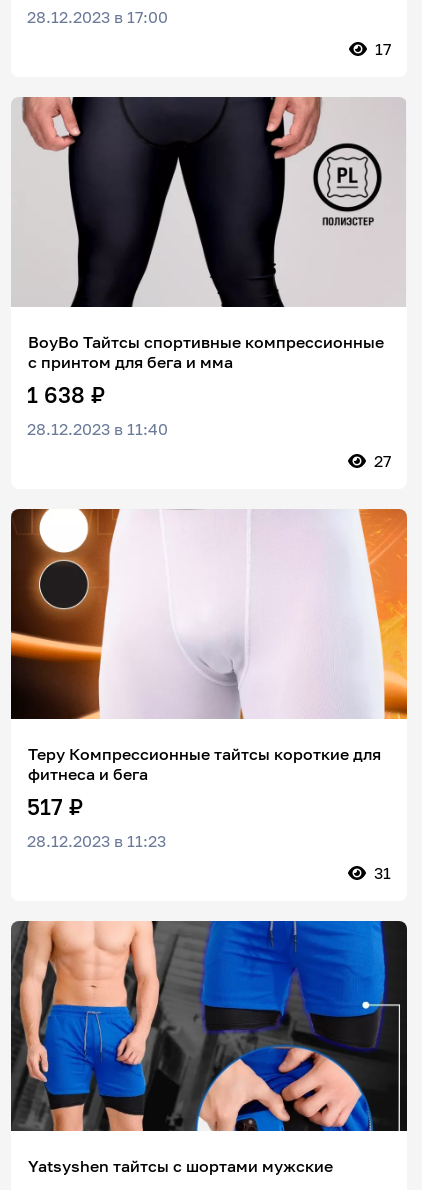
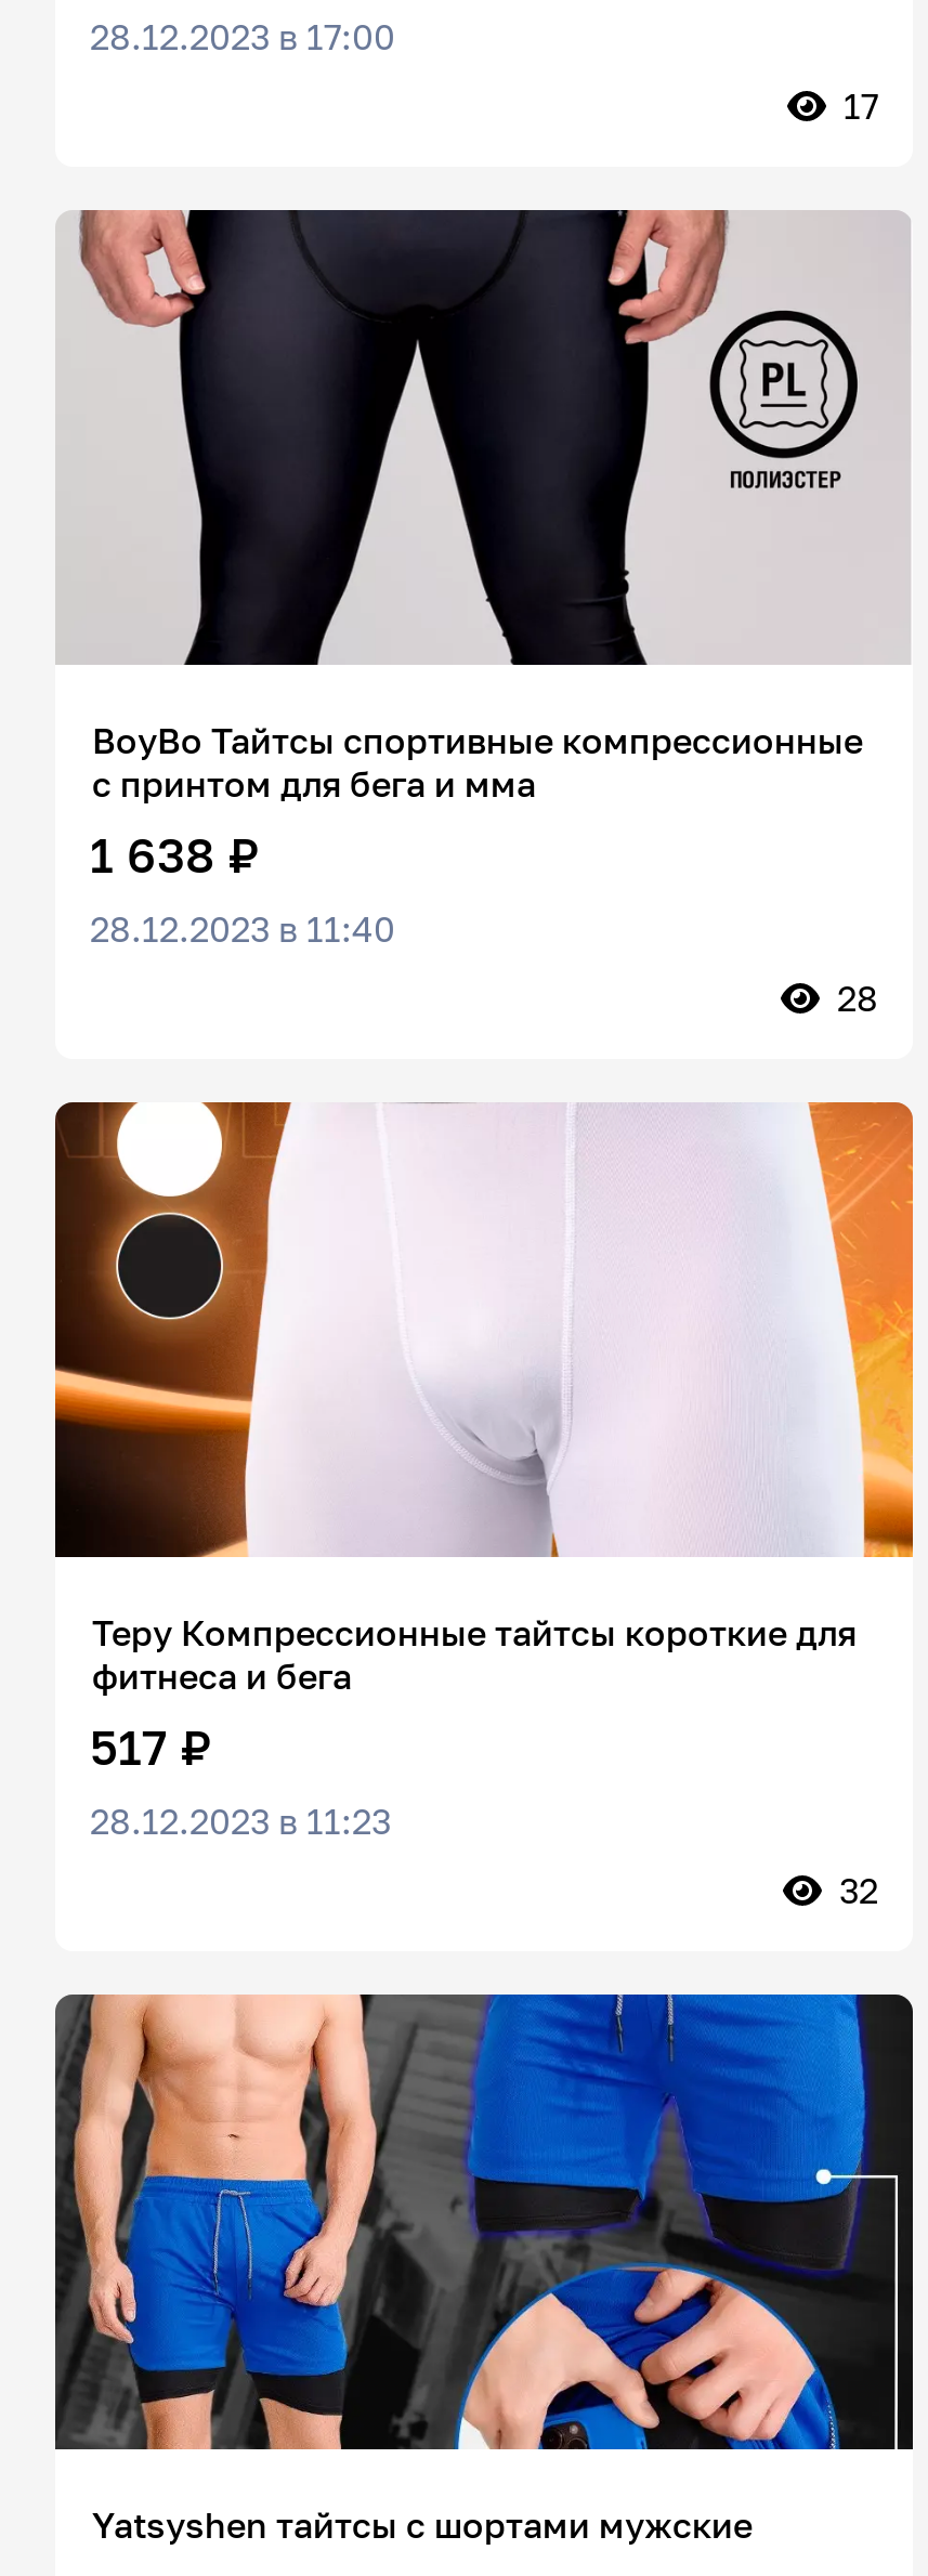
- 27
+ 28

- 31
+ 32
